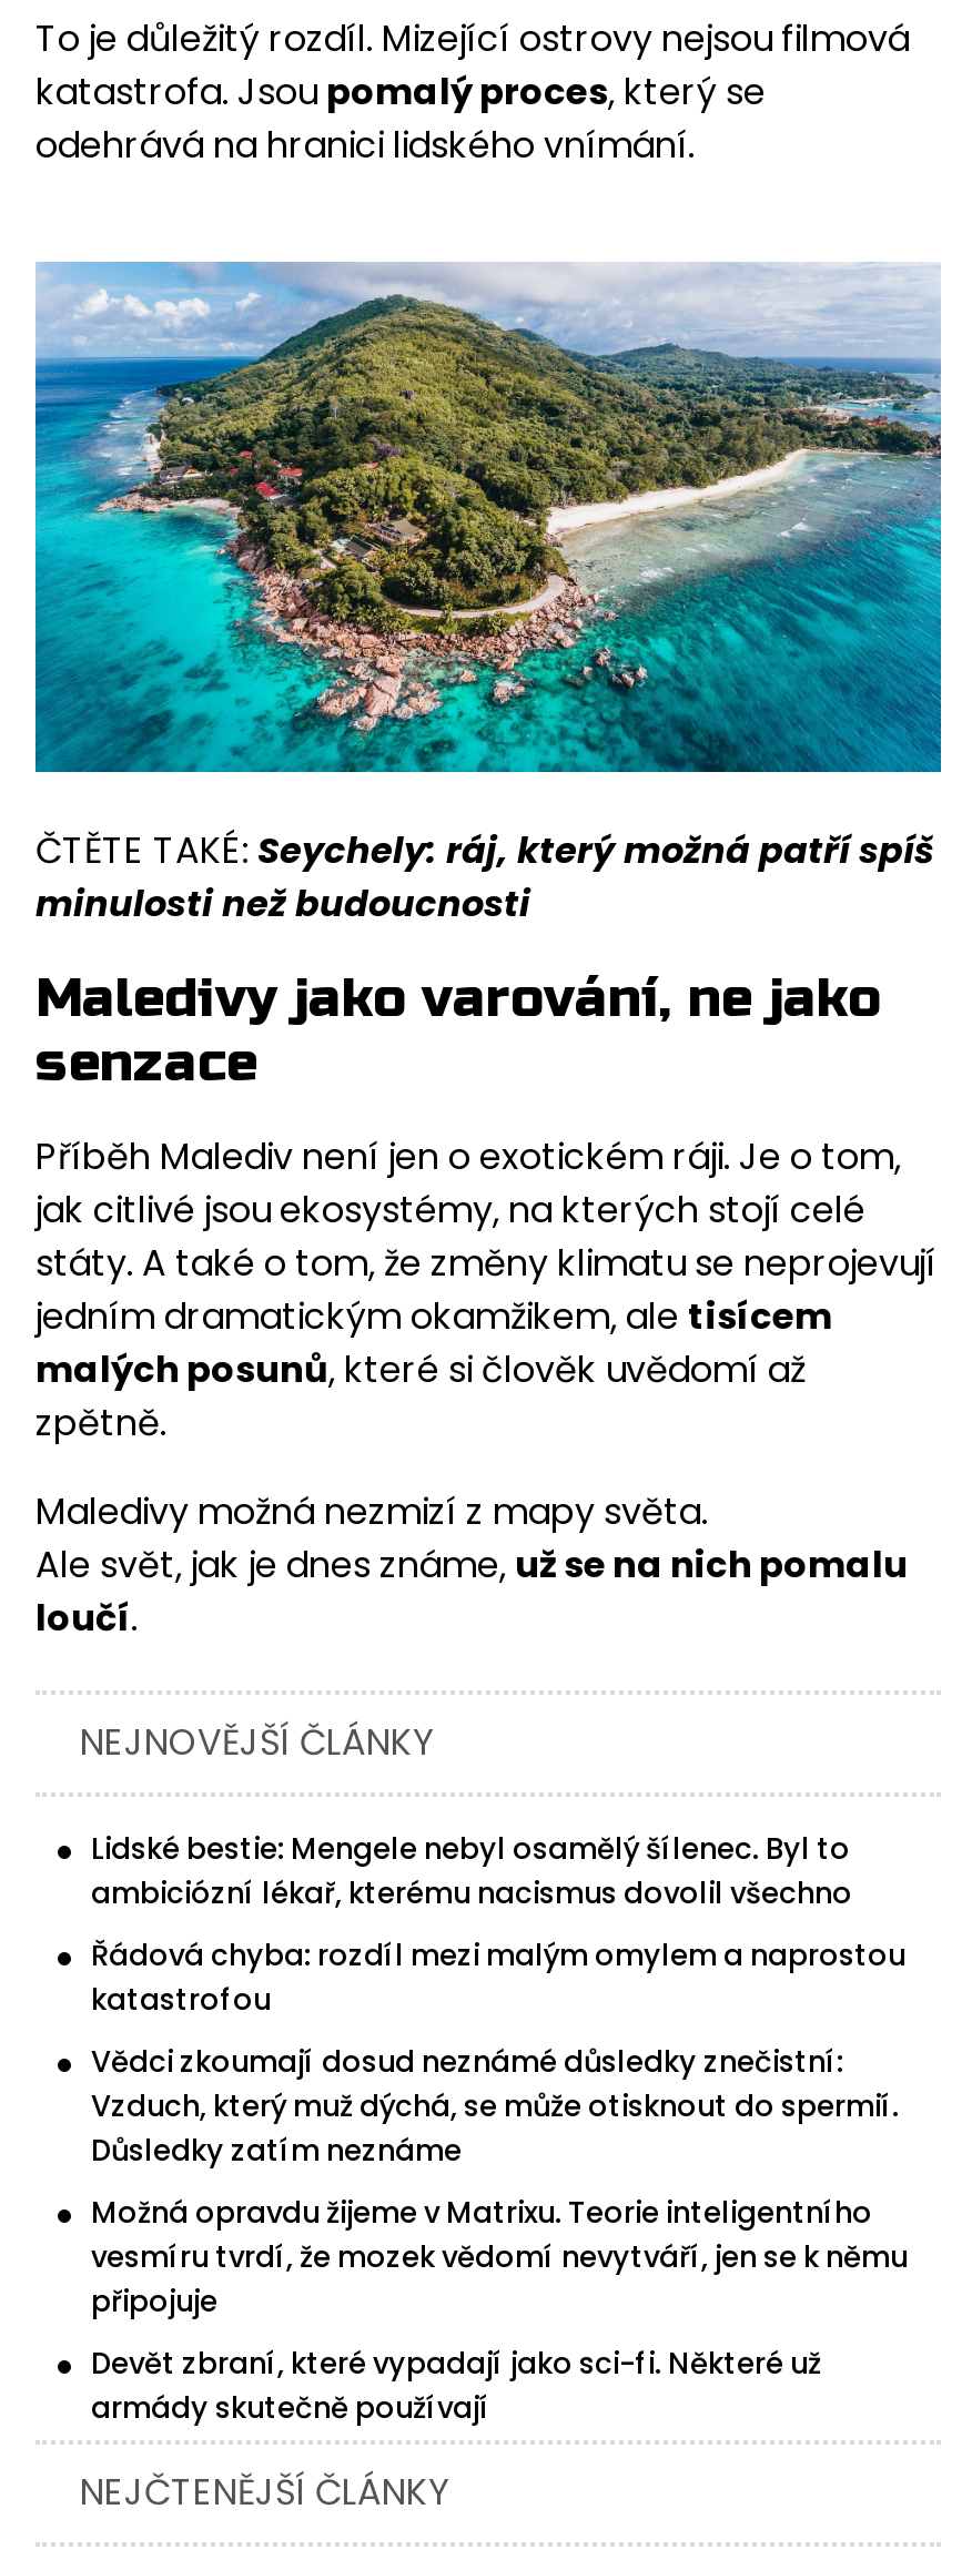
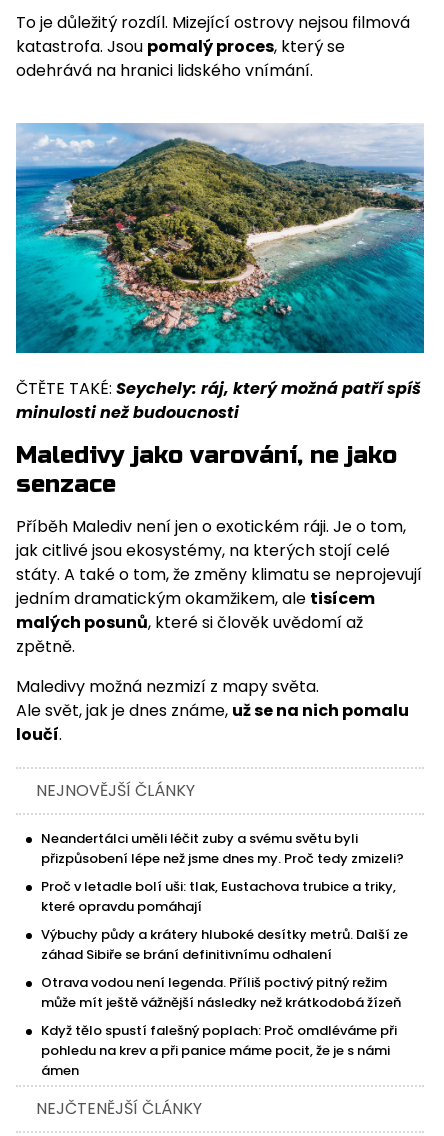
- Lidské bestie: Mengele nebyl osamělý šílenec. Byl to
- ambiciózní lékař, kterému nacismus dovolil všechno
+ Neandertálci uměli léčit zuby a svému světu byli
+ přizpůsobení lépe než jsme dnes my. Proč tedy zmizeli?

- Řádová chyba: rozdíl mezi malým omylem a naprostou
- katastrofou
+ Proč v letadle bolí uši: tlak, Eustachova trubice a triky,
+ které opravdu pomáhají

- Vědci zkoumají dosud neznámé důsledky znečistní:
- Vzduch, který muž dýchá, se může otisknout do spermií.
- Důsledky zatím neznáme
+ Výbuchy půdy a krátery hluboké desítky metrů. Další ze
+ záhad Sibiře se brání definitivnímu odhalení

- Možná opravdu žijeme v Matrixu. Teorie inteligentního
- vesmíru tvrdí, že mozek vědomí nevytváří, jen se k němu
- připojuje
+ Otrava vodou není legenda. Příliš poctivý pitný režim
+ může mít ještě vážnější následky než krátkodobá žízeň

- Devět zbraní, které vypadají jako sci-fi. Některé už
- armády skutečně používají
+ Když tělo spustí falešný poplach: Proč omdléváme při
+ pohledu na krev a při panice máme pocit, že je s námi
+ ámen
